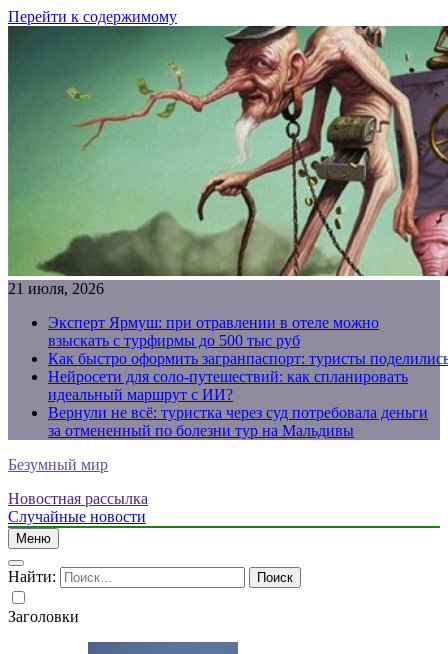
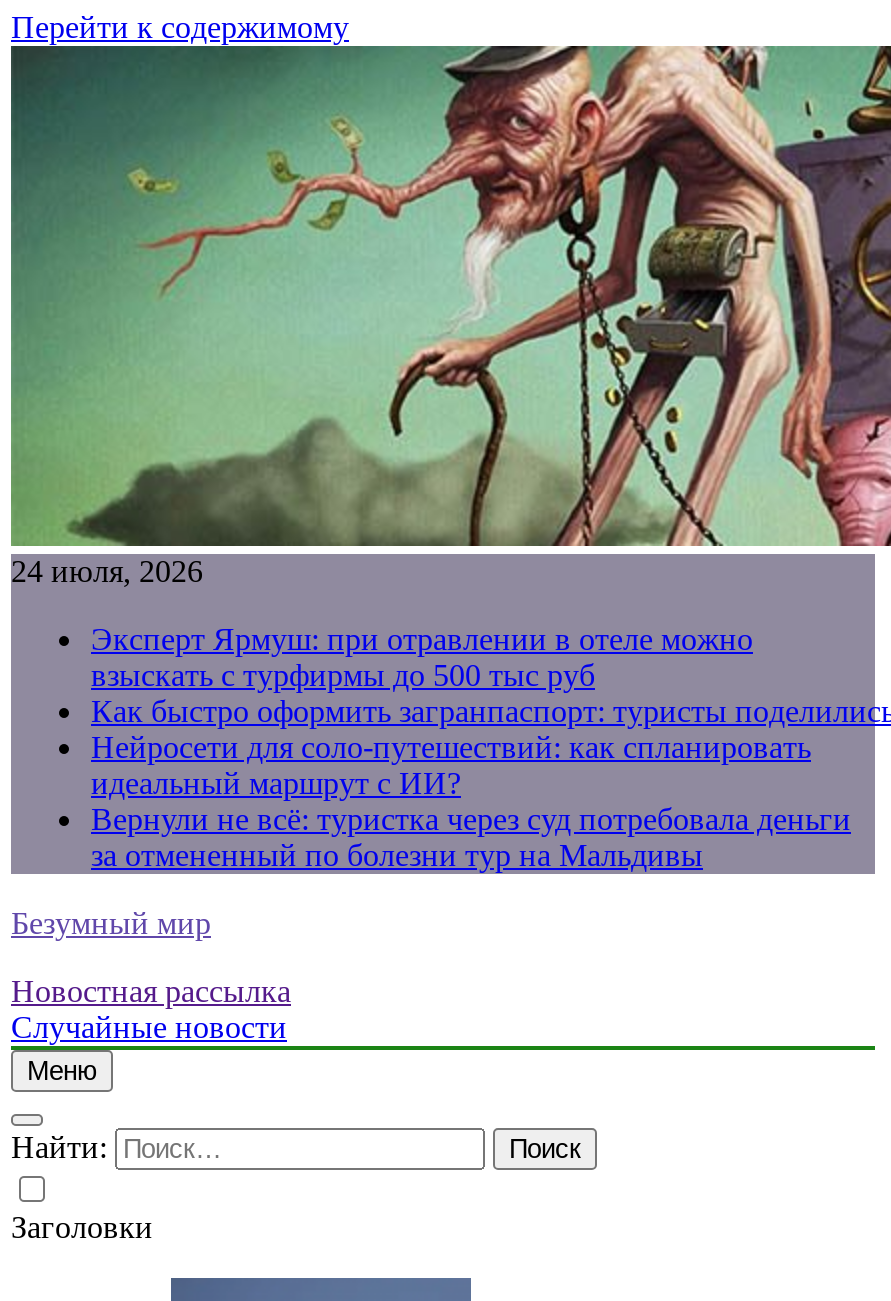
- 21 июля, 2026
+ 24 июля, 2026
